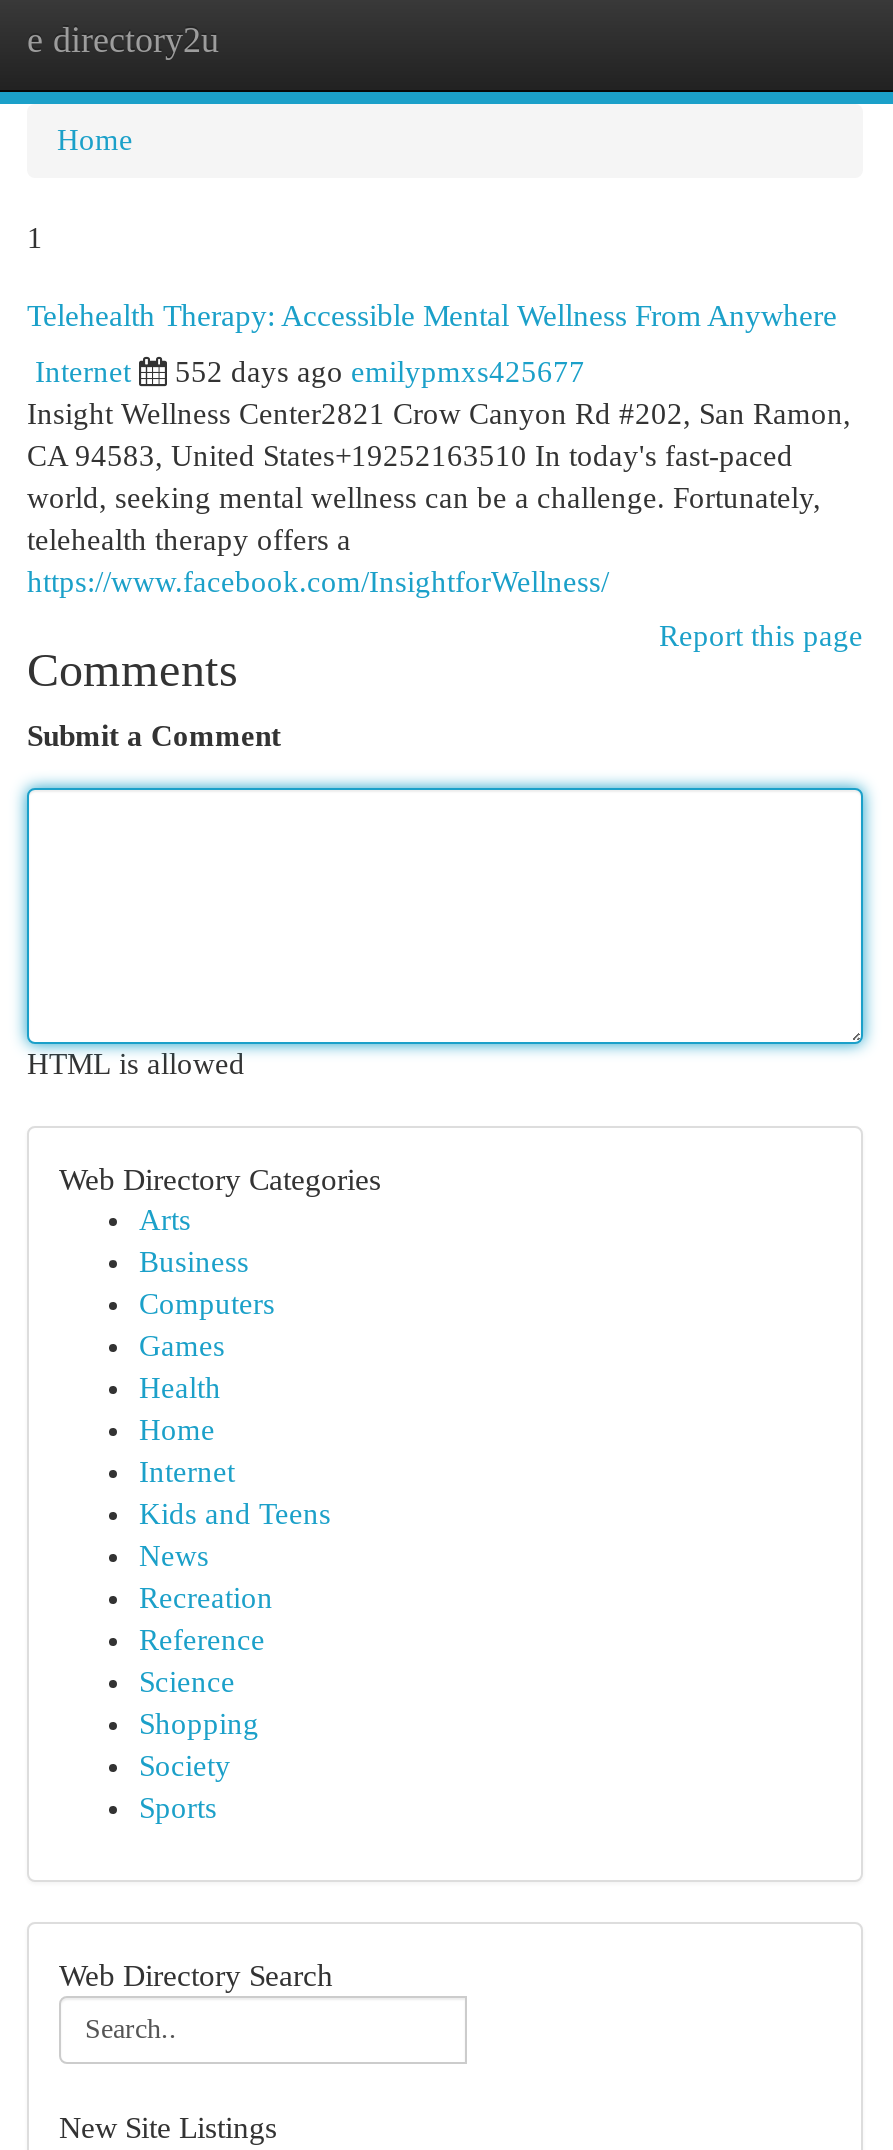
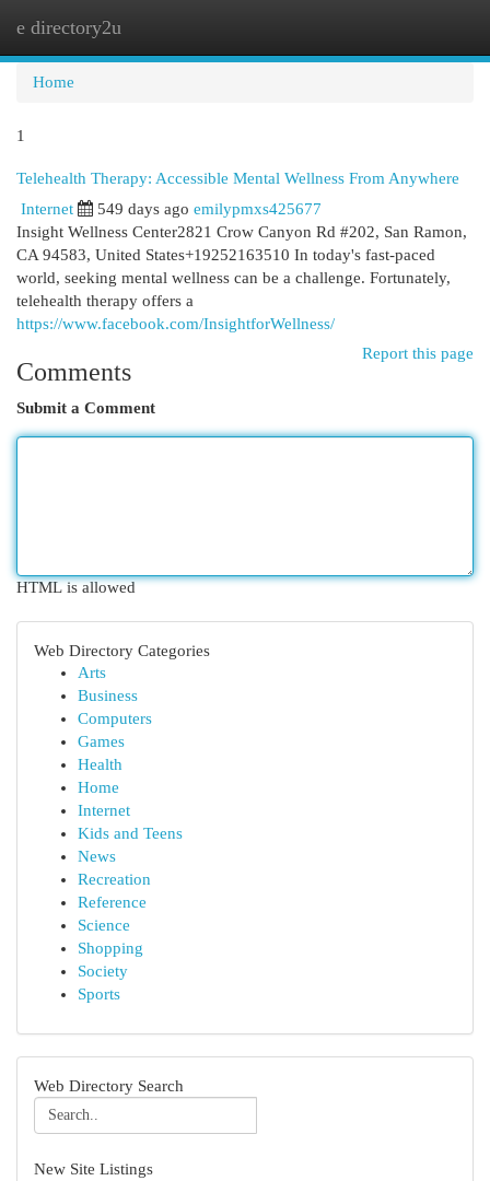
- 552 days ago emilypmxs425677
+ 549 days ago emilypmxs425677
